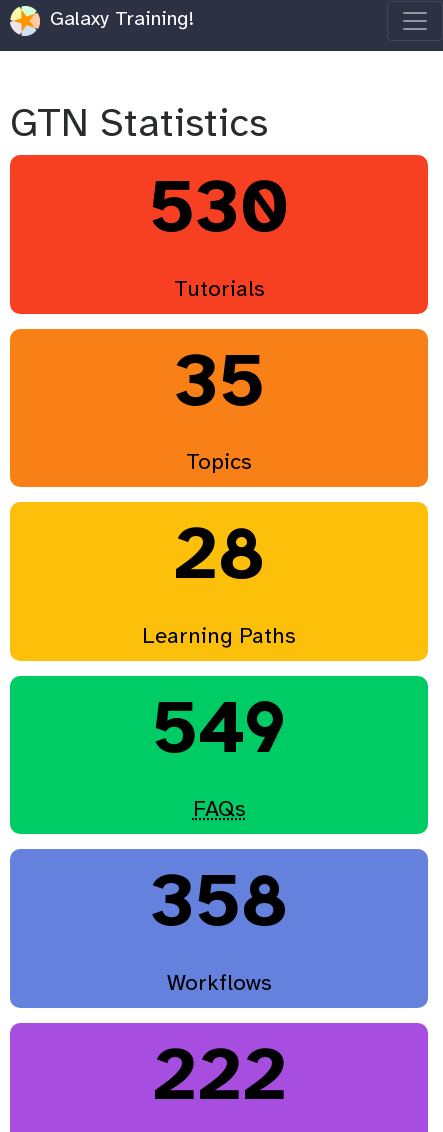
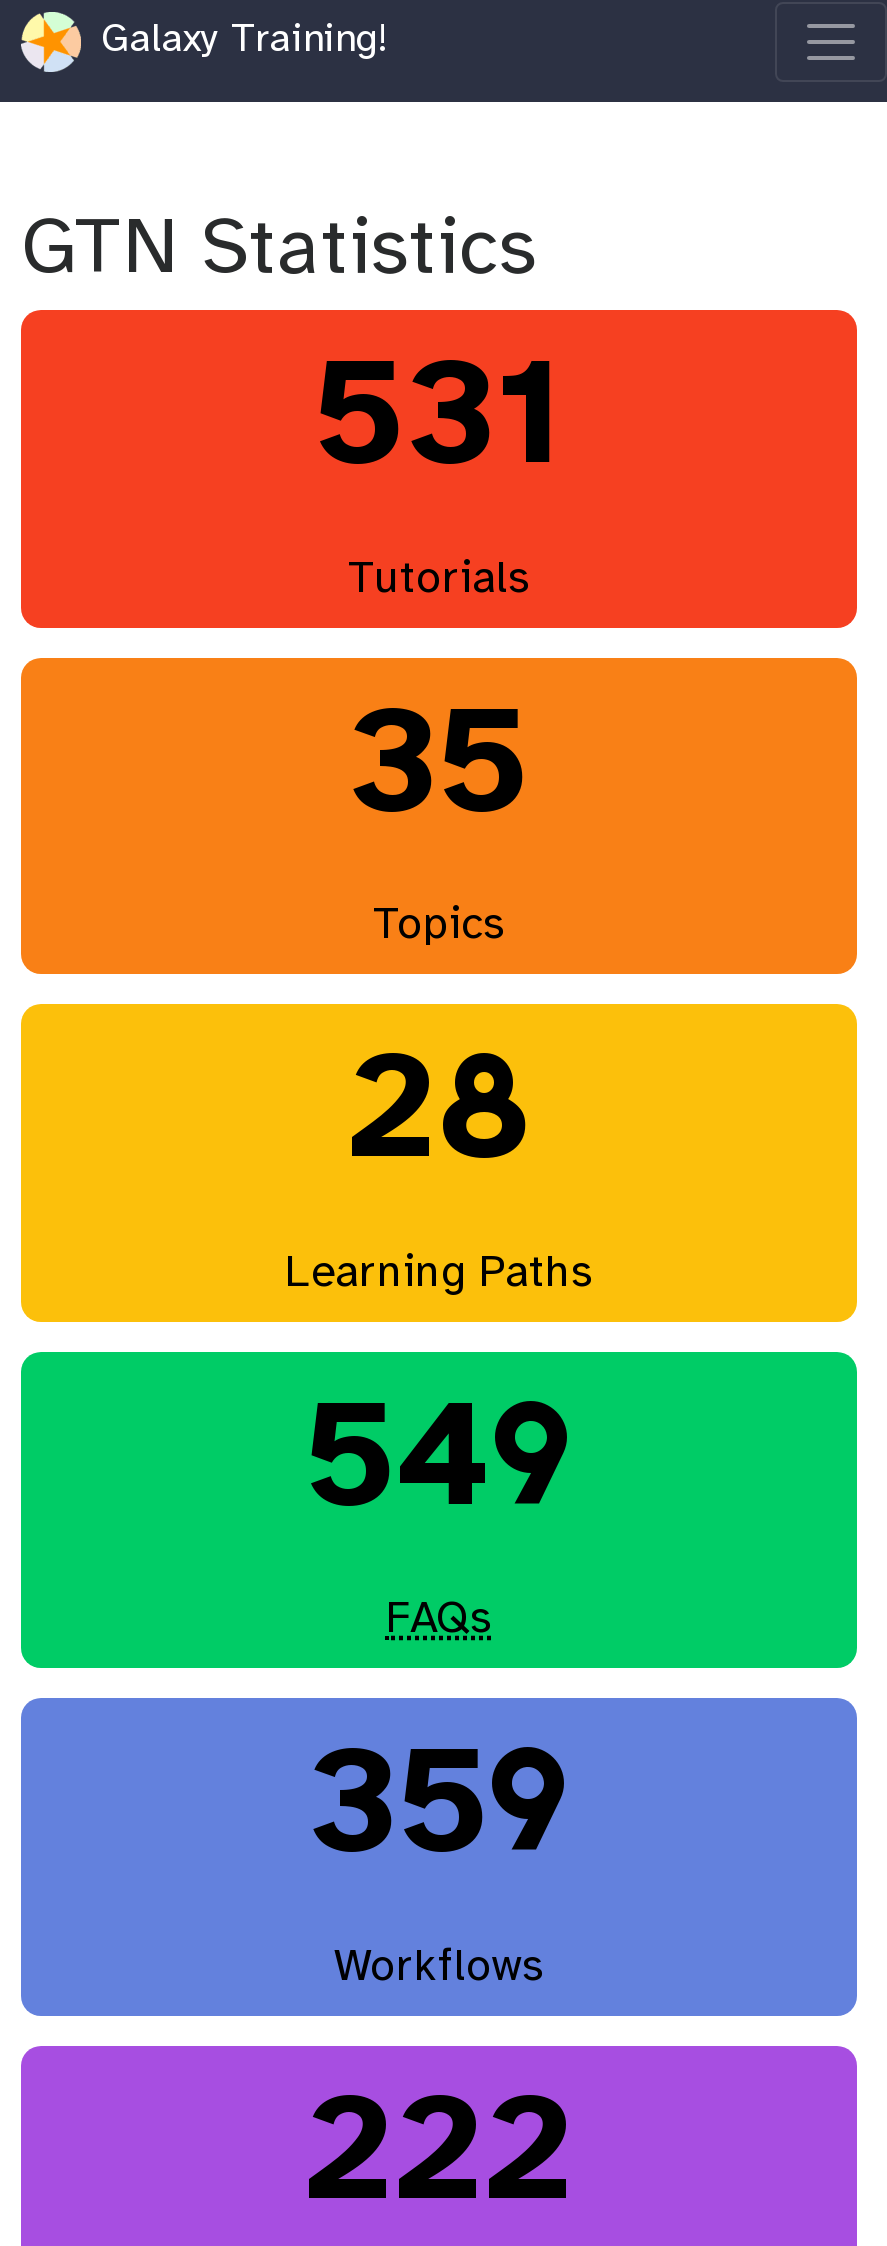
- 530
+ 531

- 358
+ 359
